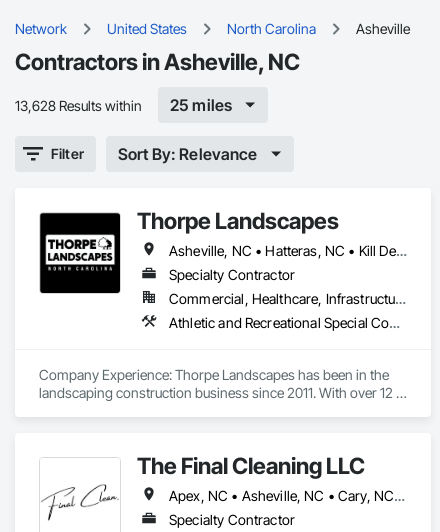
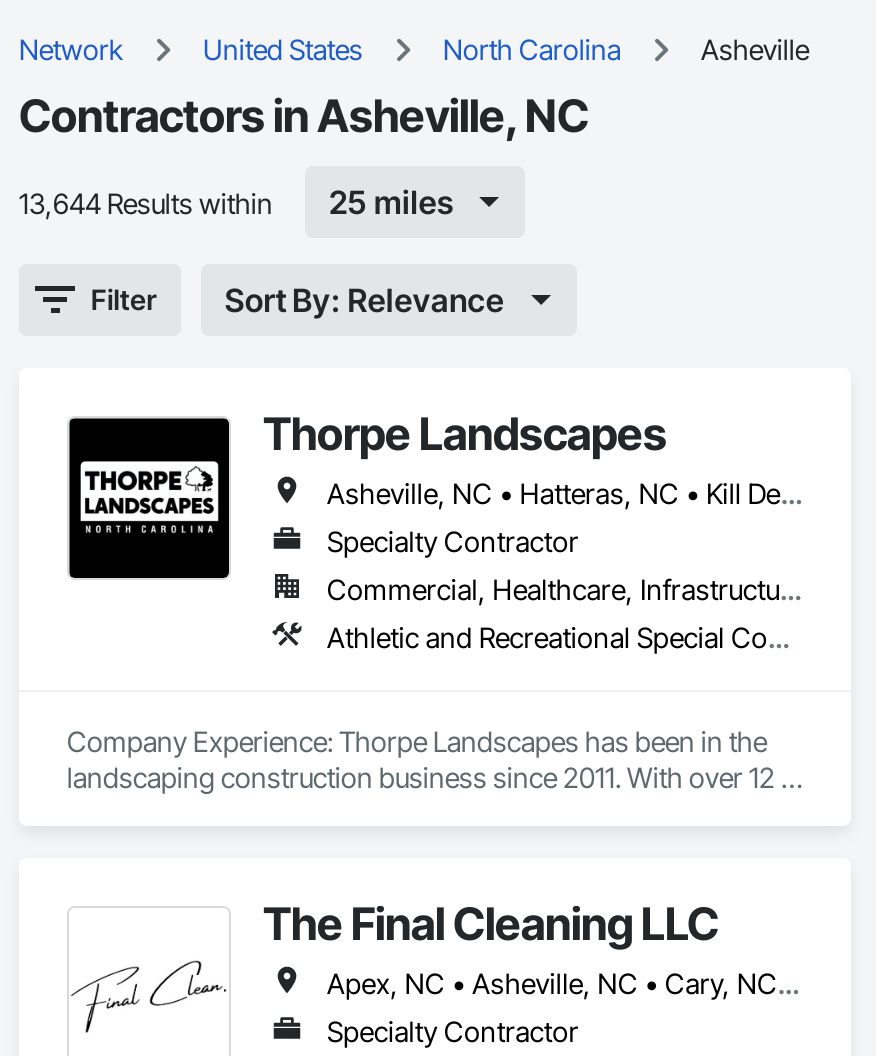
- 13,628 Results within
+ 13,644 Results within
